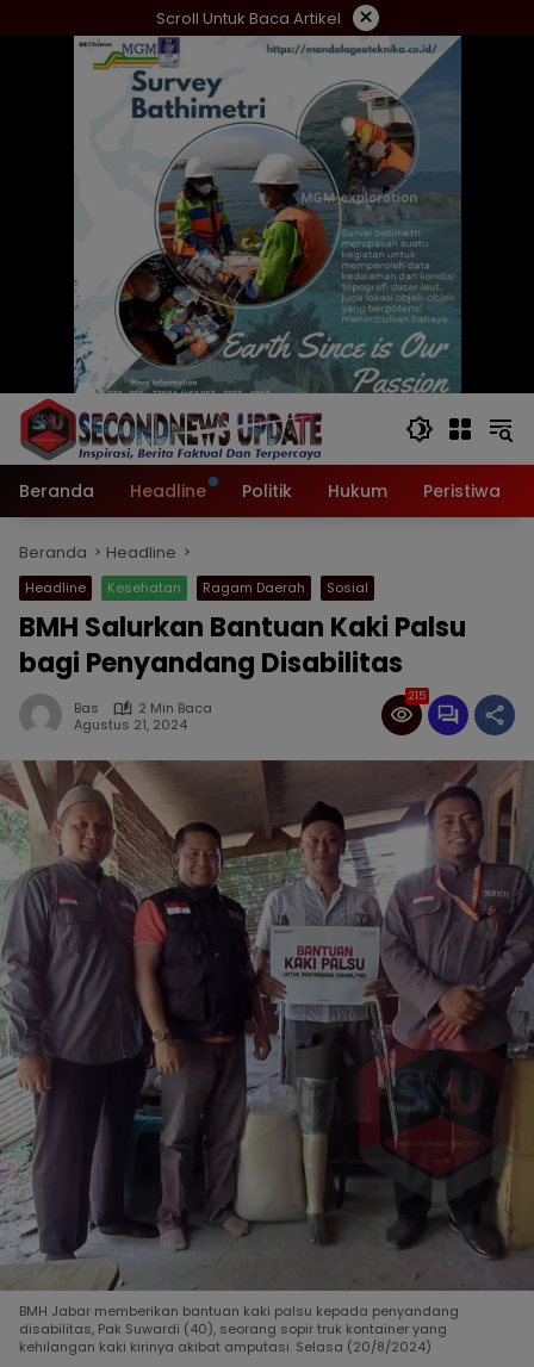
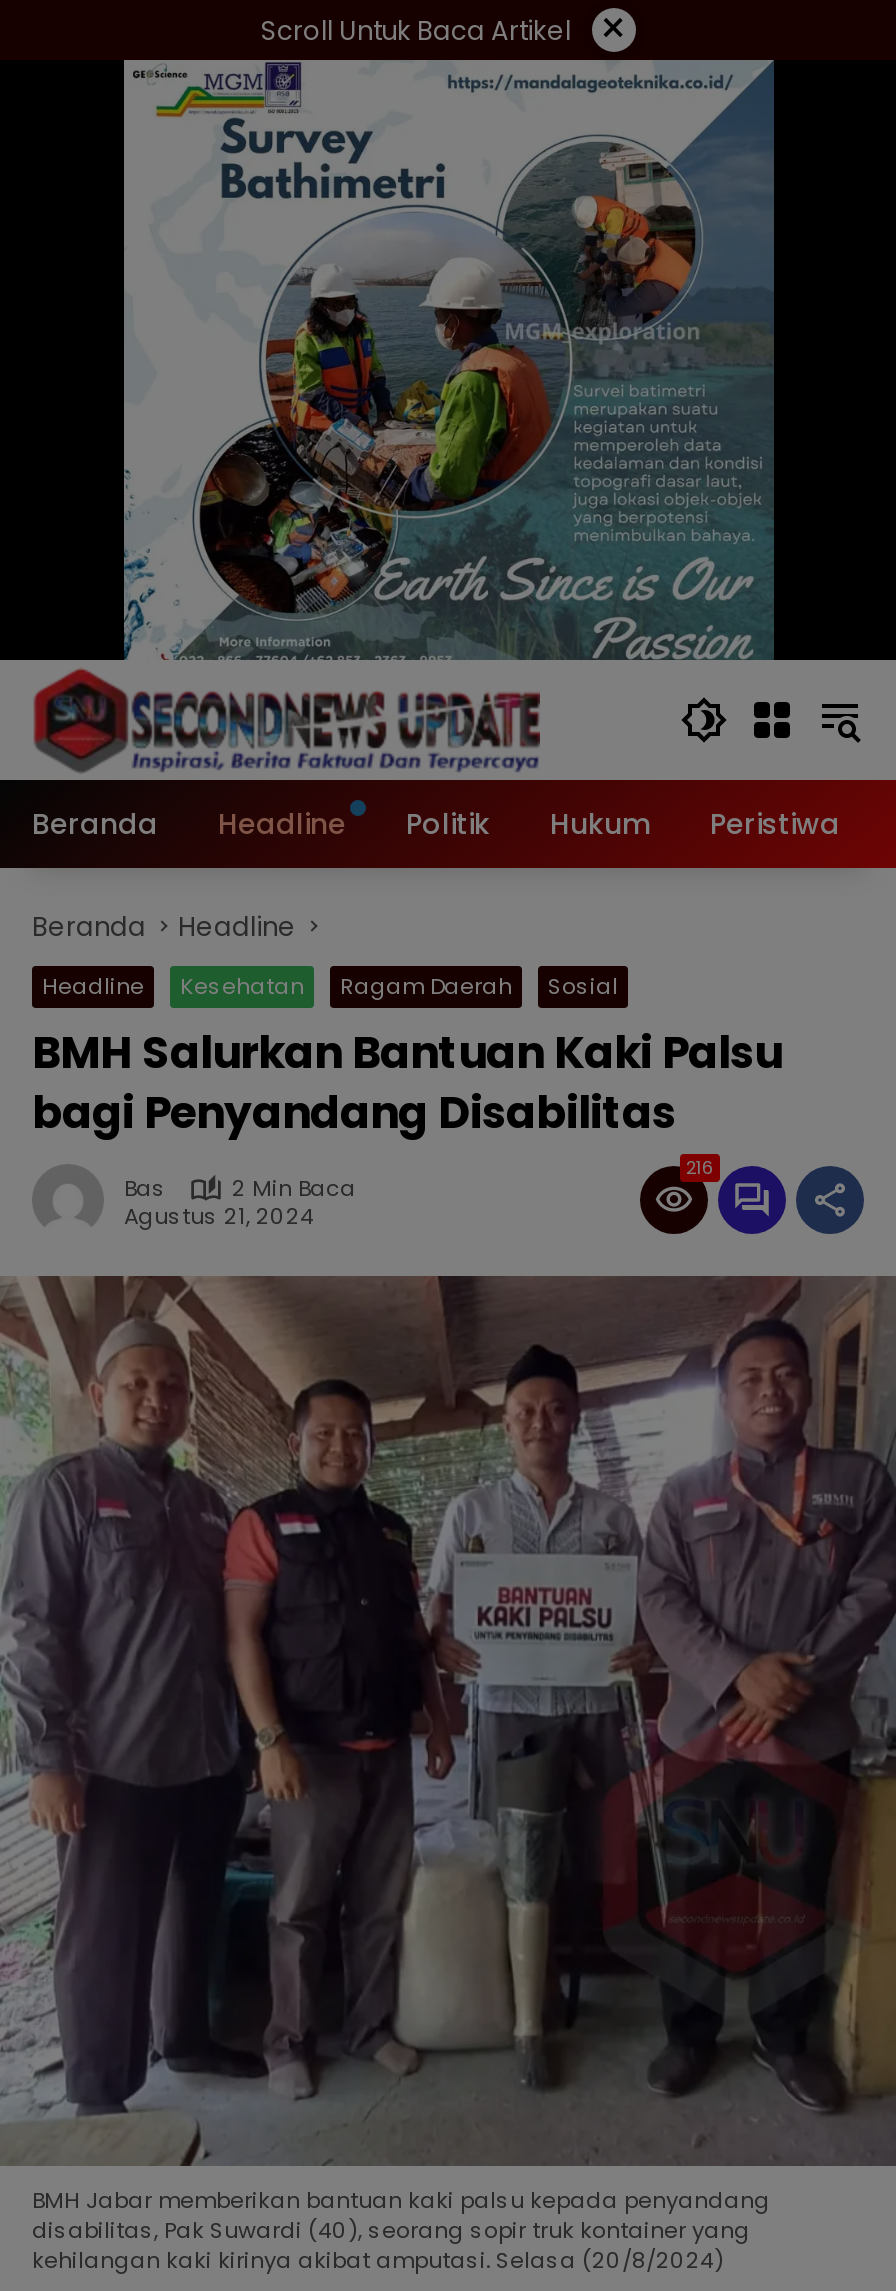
- 215
+ 216
